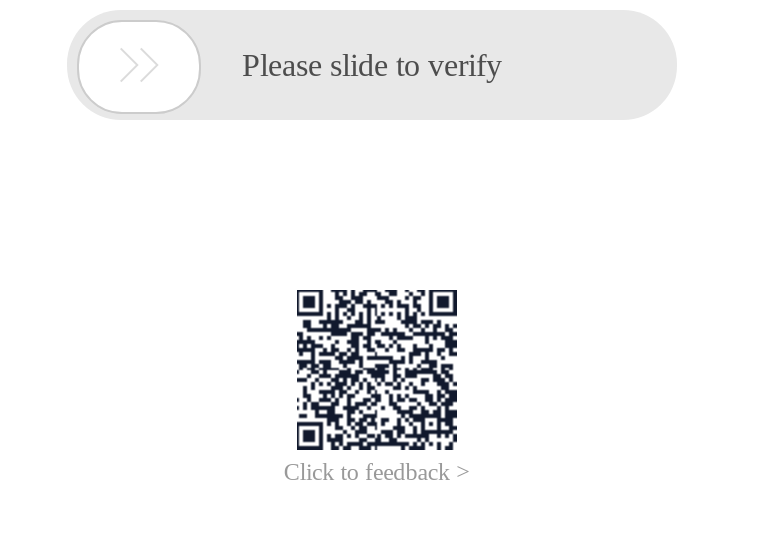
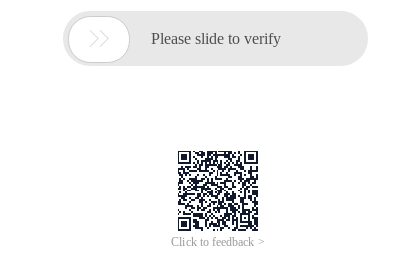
- [image]
+ [image]
